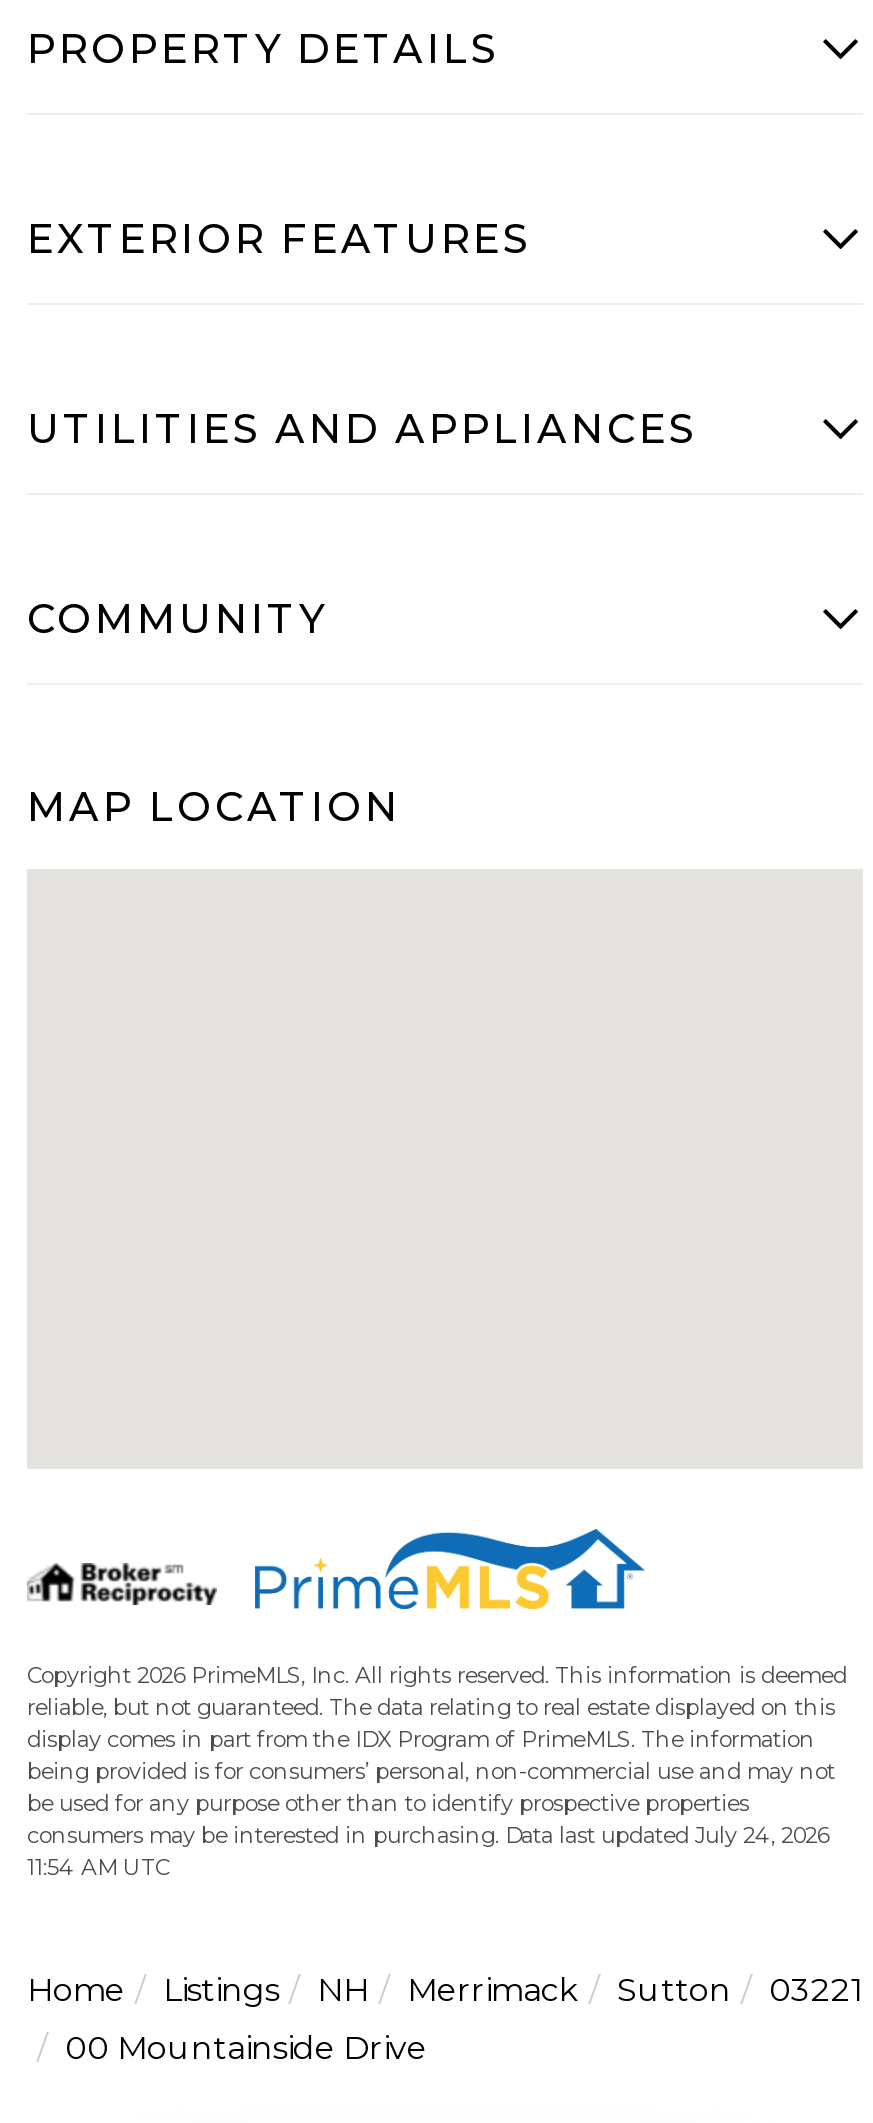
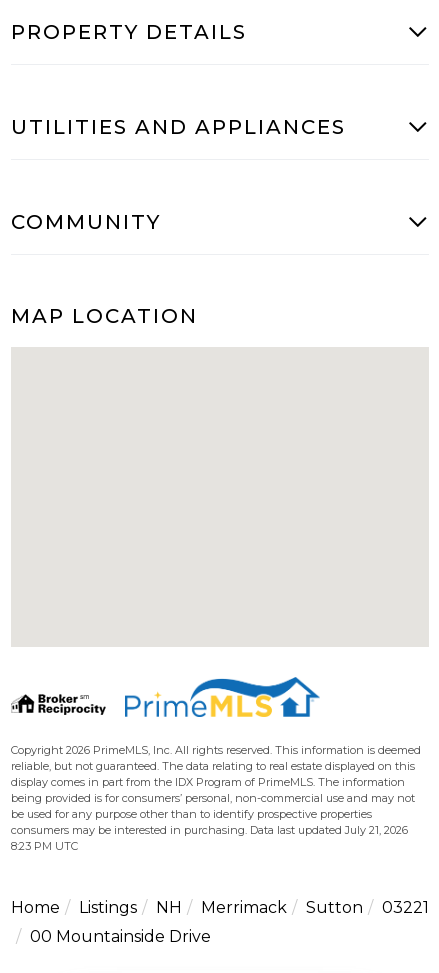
- EXTERIOR FEATURES

- consumers may be interested in purchasing. Data last updated July 24, 2026
+ consumers may be interested in purchasing. Data last updated July 21, 2026

- 11:54 AM UTC
+ 8:23 PM UTC
